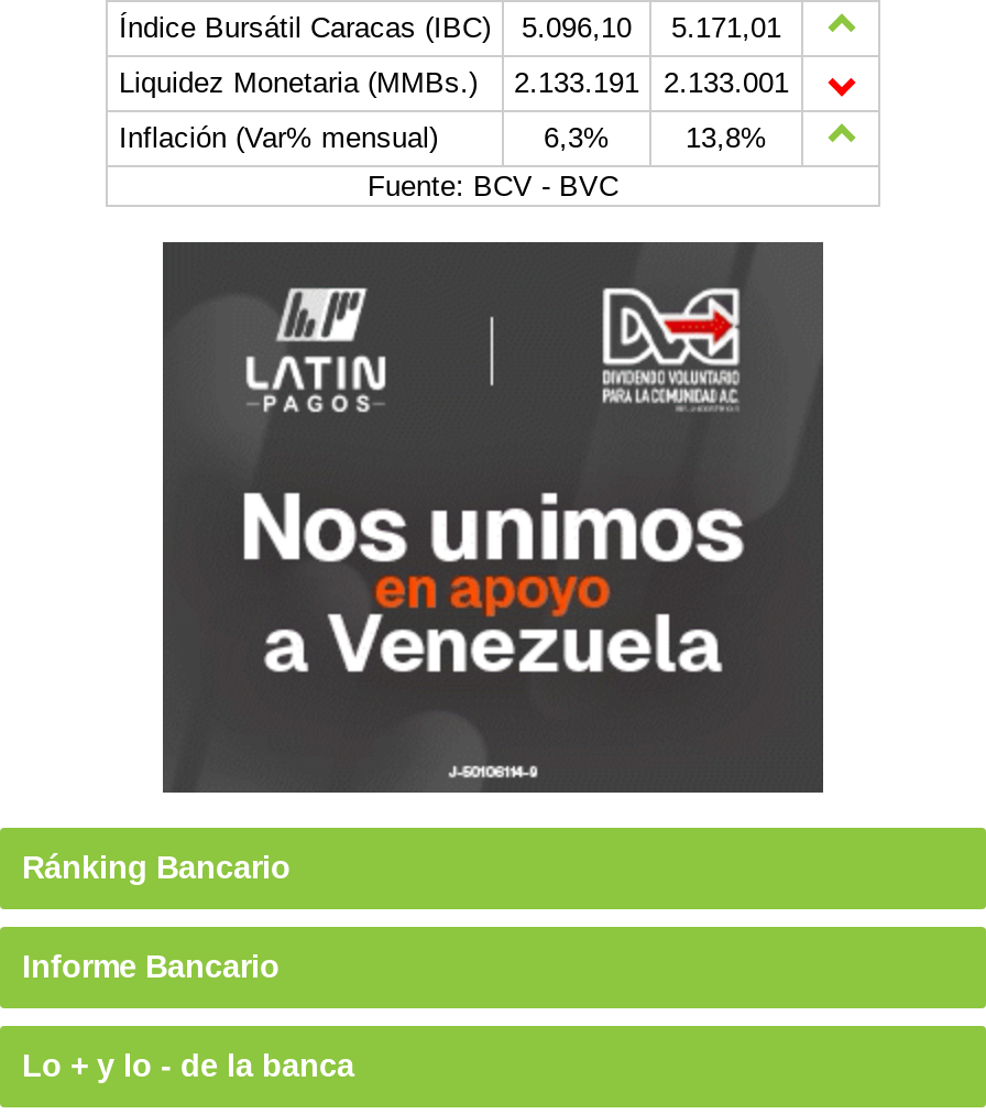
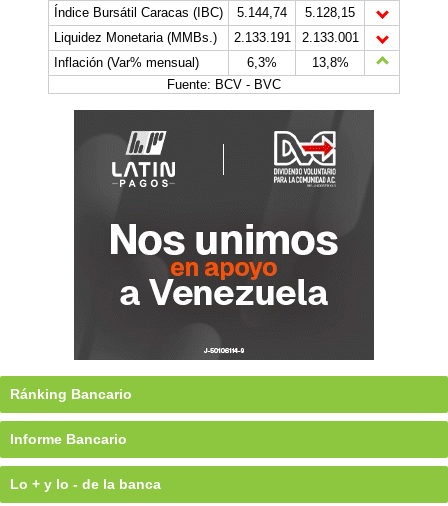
- 5.096,10
+ 5.144,74

- 5.171,01
+ 5.128,15
